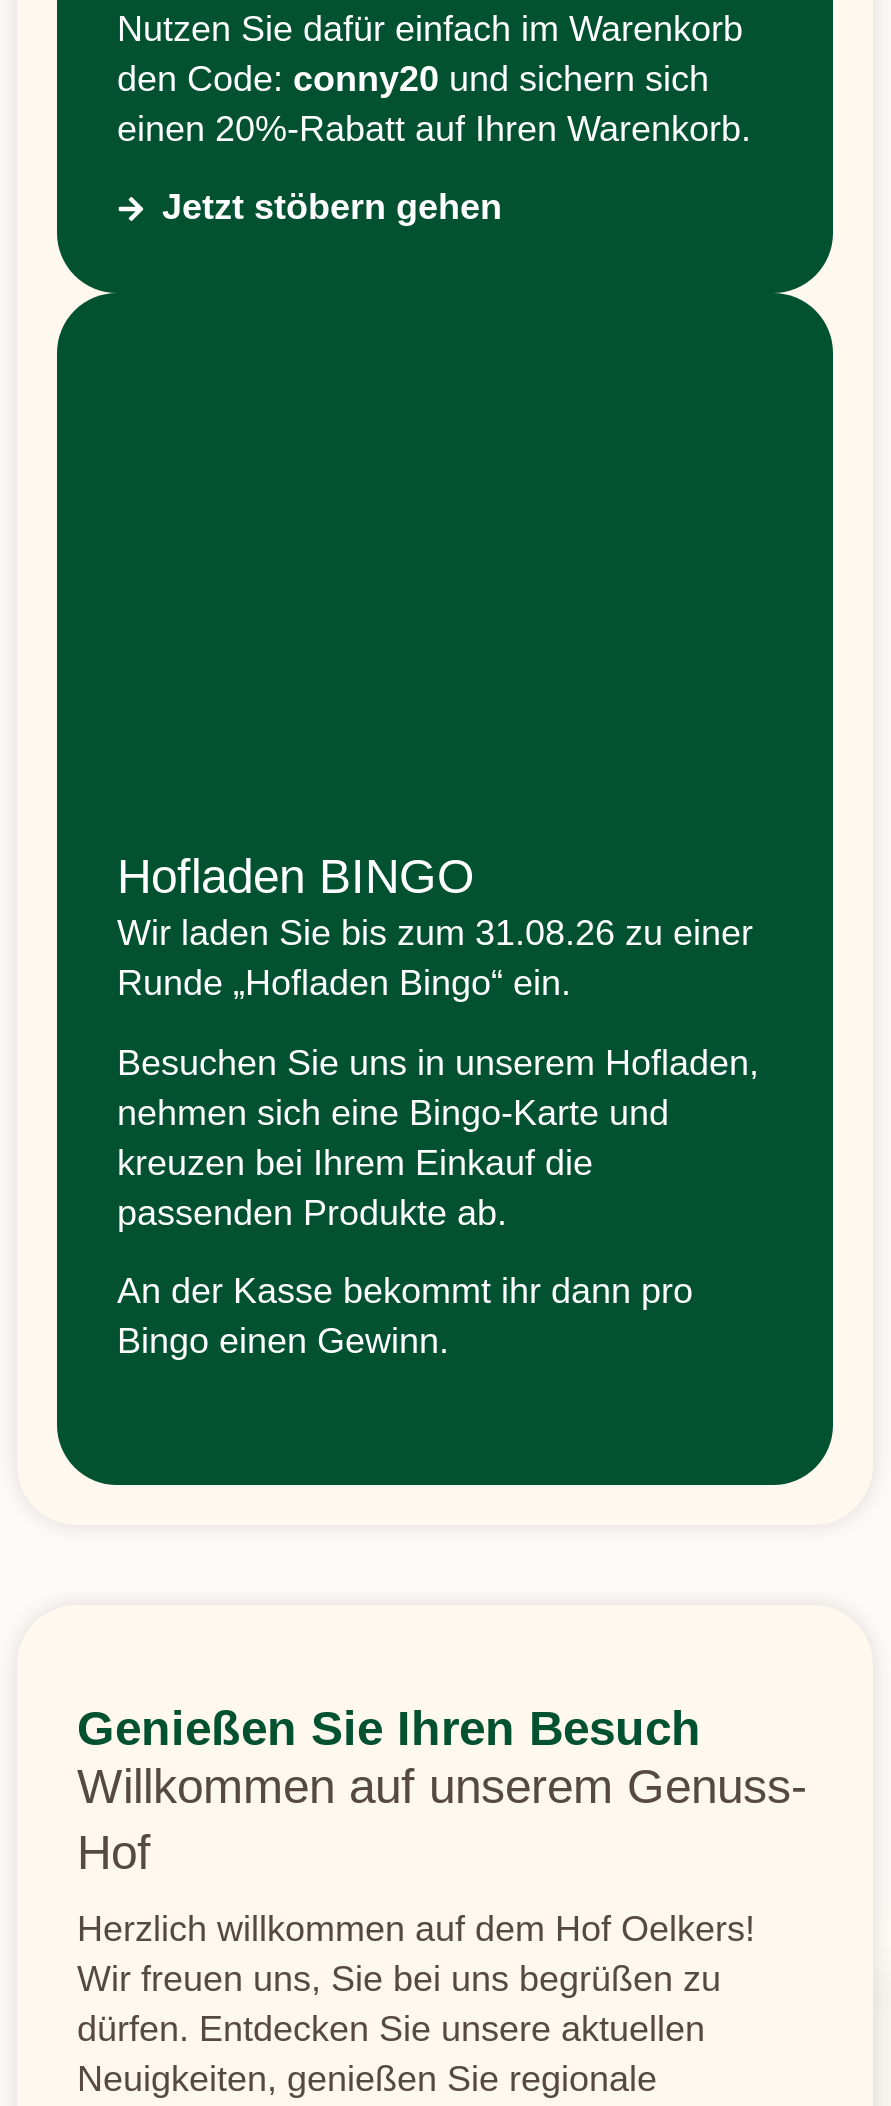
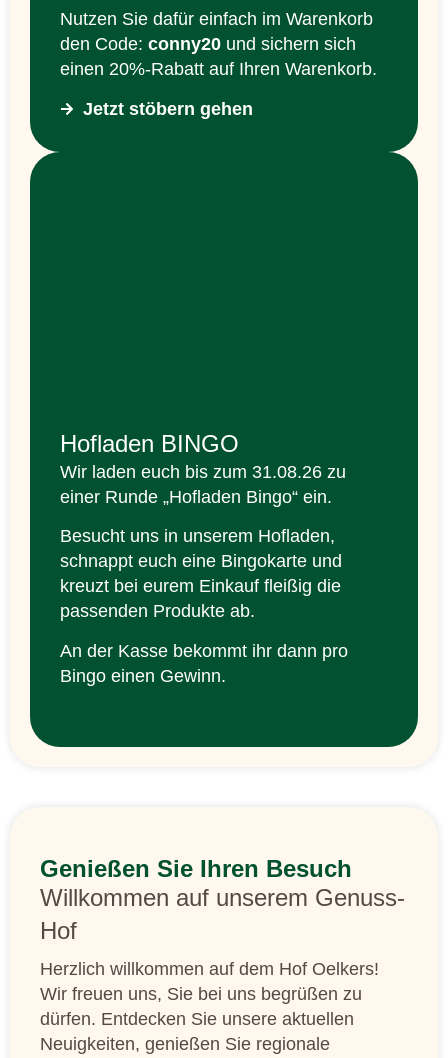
- Wir laden Sie bis zum 31.08.26 zu einer
- Runde „Hofladen Bingo“ ein.
+ Wir laden euch bis zum 31.08.26 zu
+ einer Runde „Hofladen Bingo“ ein.

- Besuchen Sie uns in unserem Hofladen,
- nehmen sich eine Bingo-Karte und
- kreuzen bei Ihrem Einkauf die
+ Besucht uns in unserem Hofladen,
+ schnappt euch eine Bingokarte und
+ kreuzt bei eurem Einkauf fleißig die
